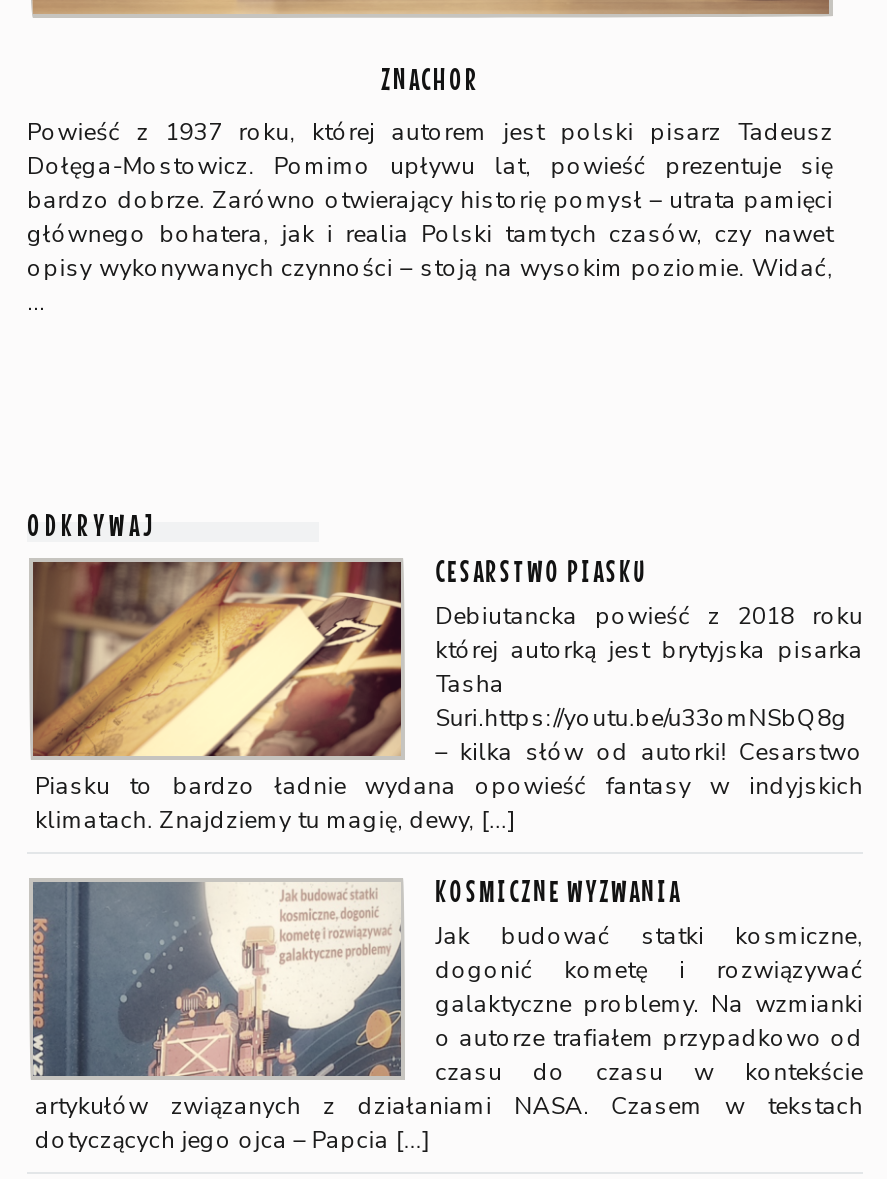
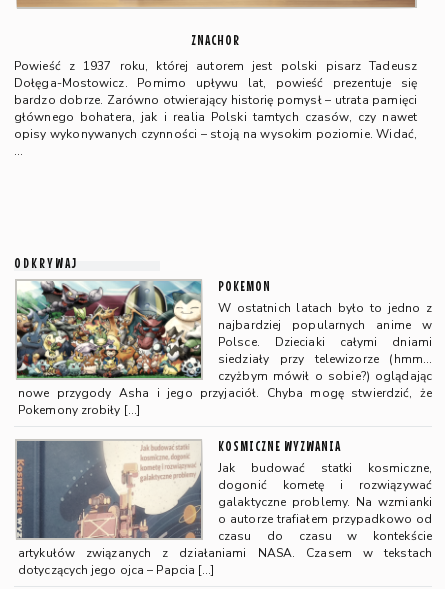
- [image]
- CESARSTWO PIASKU
- Debiutancka powieść z 2018 roku
- której autorką jest brytyjska pisarka
- Tasha
- Suri.https://youtu.be/u33omNSbQ8g
- – kilka słów od autorki! Cesarstwo
- Piasku to bardzo ładnie wydana opowieść fantasy w indyjskich
- klimatach. Znajdziemy tu magię, dewy, […]
+ [image]
+ POKEMON
+ W ostatnich latach było to jedno z
+ najbardziej popularnych anime w
+ Polsce. Dzieciaki całymi dniami
+ siedziały przy telewizorze (hmm…
+ czyżbym mówił o sobie?) oglądając
+ nowe przygody Asha i jego przyjaciół. Chyba mogę stwierdzić, że
+ Pokemony zrobiły […]
